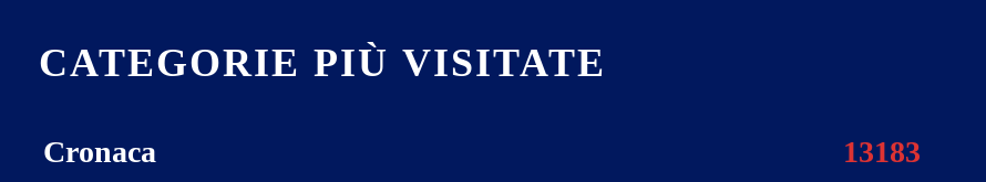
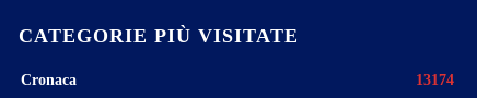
- 13183
+ 13174
